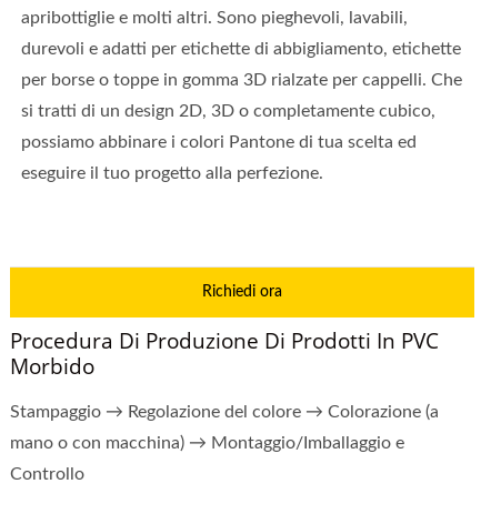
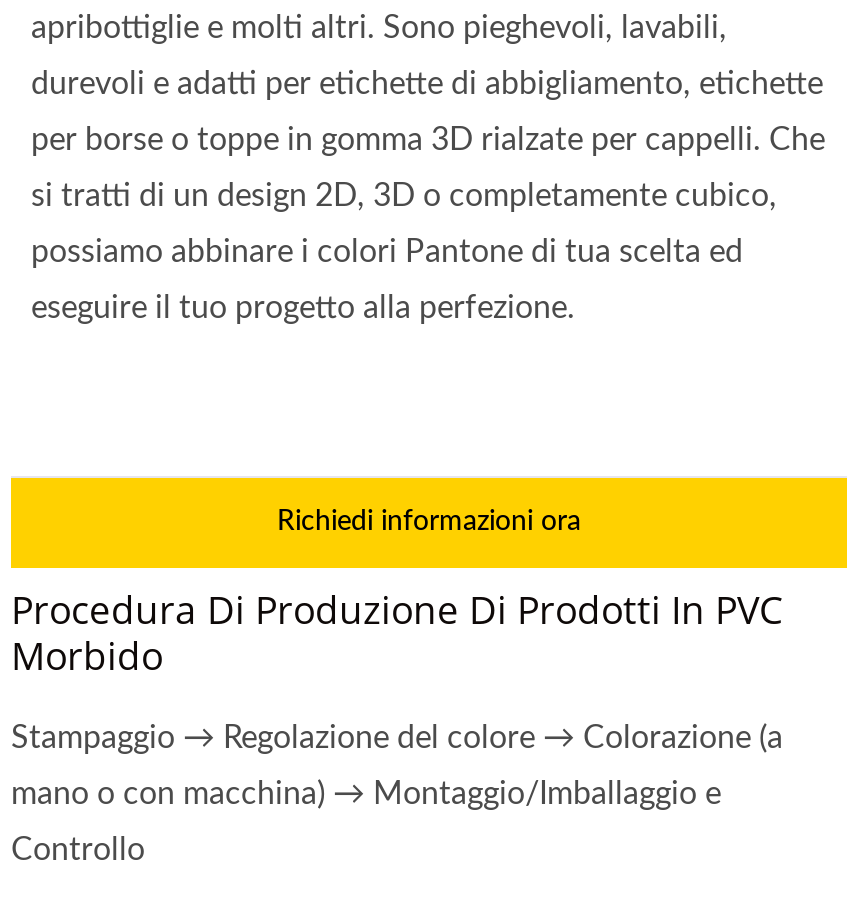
- Richiedi ora
+ Richiedi informazioni ora
